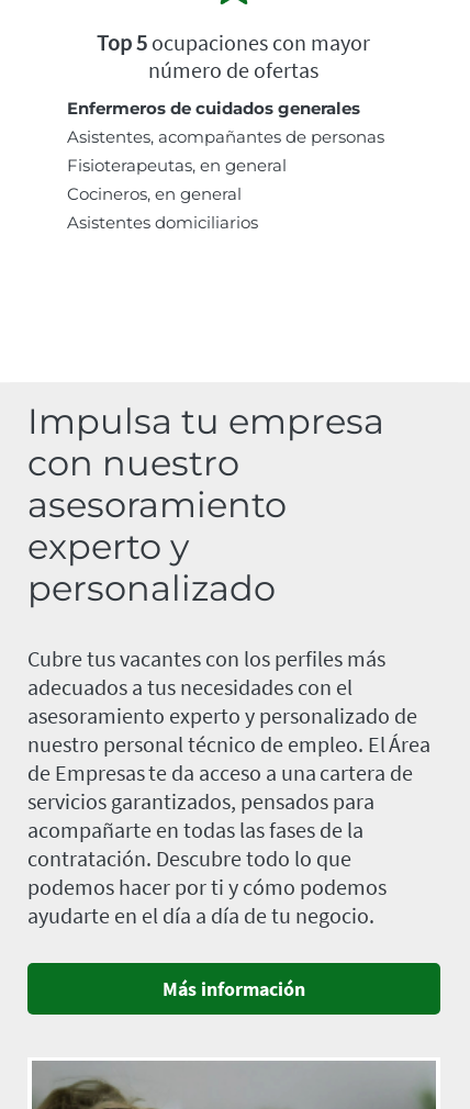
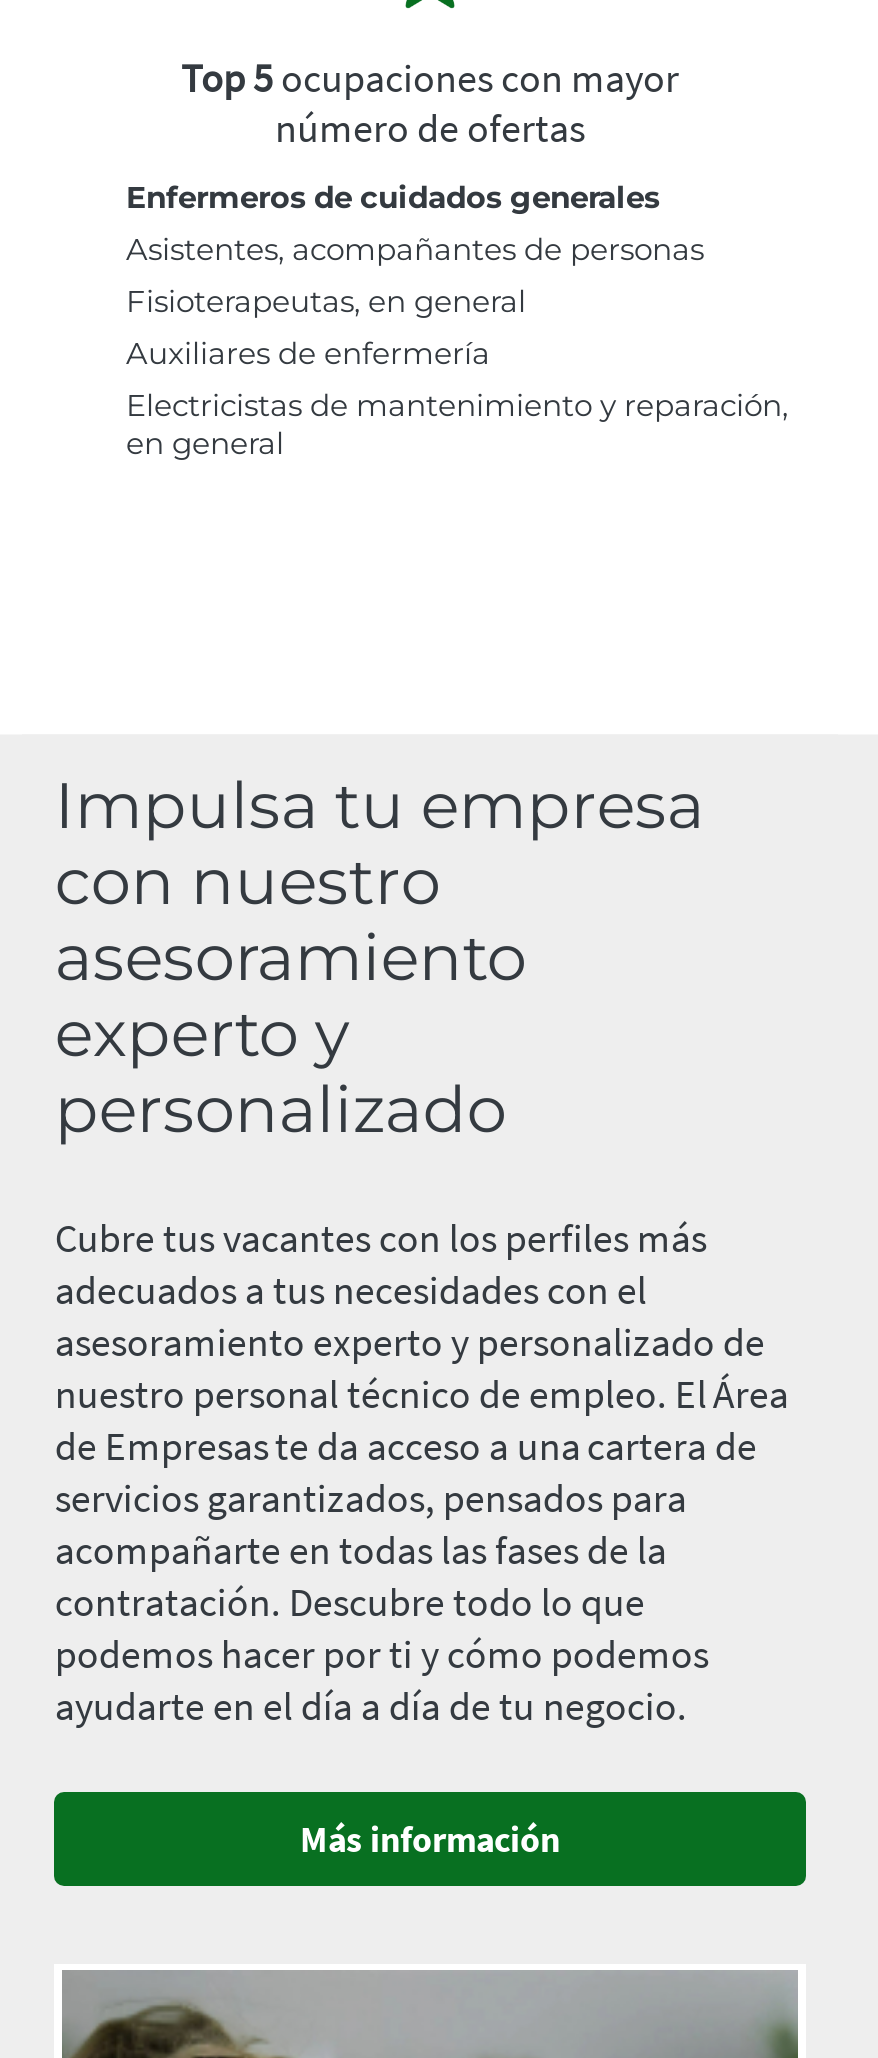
- Cocineros, en general
- Asistentes domiciliarios
+ Auxiliares de enfermería
+ Electricistas de mantenimiento y reparación,
+ en general
